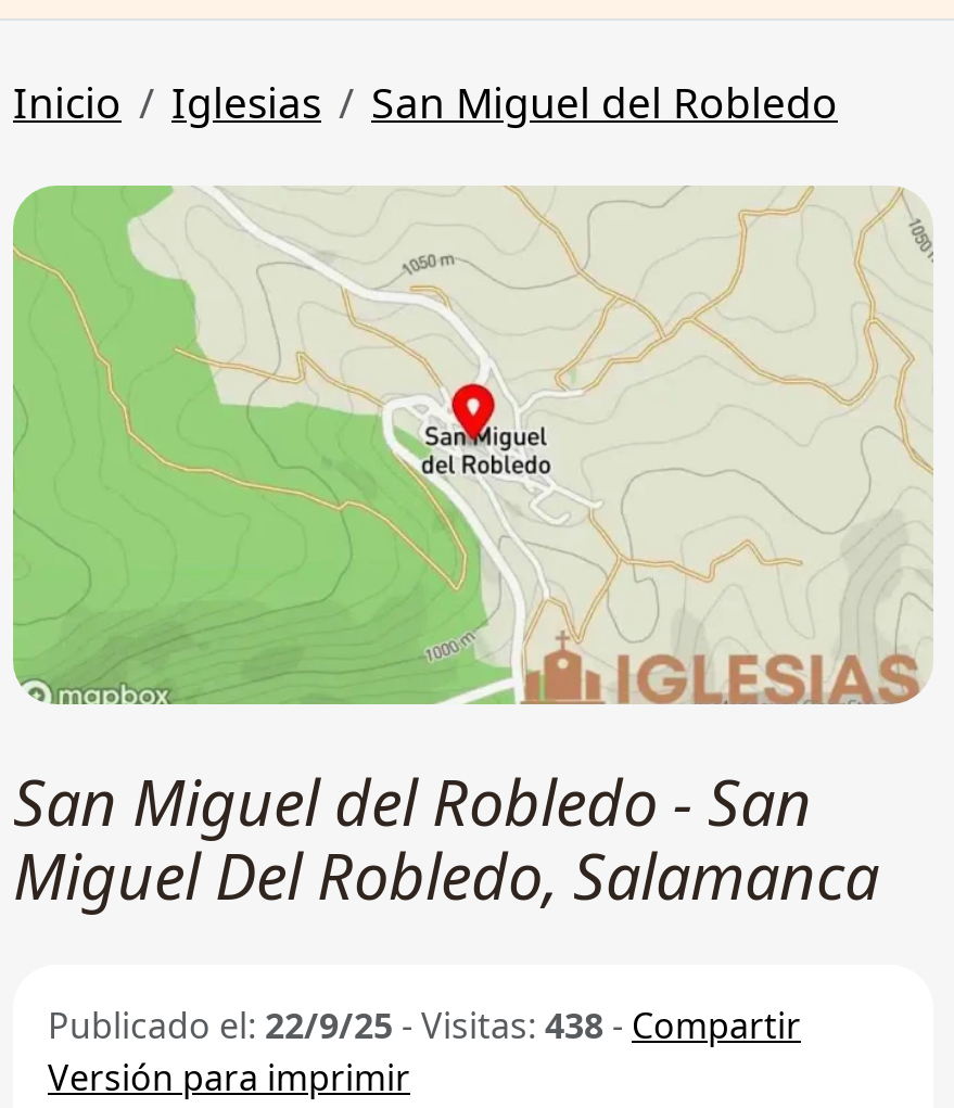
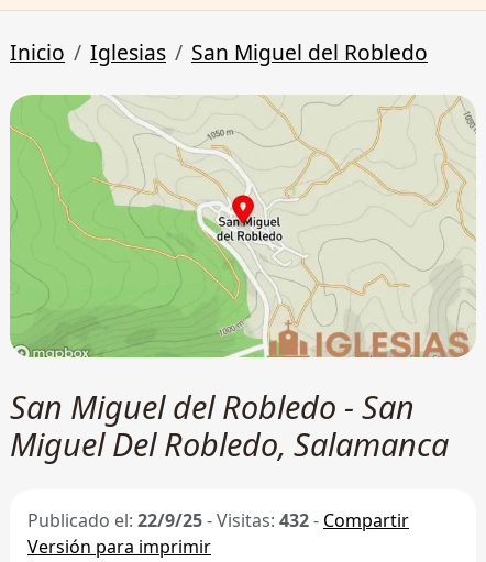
- Publicado el: 22/9/25 - Visitas: 438 - Compartir
+ Publicado el: 22/9/25 - Visitas: 432 - Compartir
